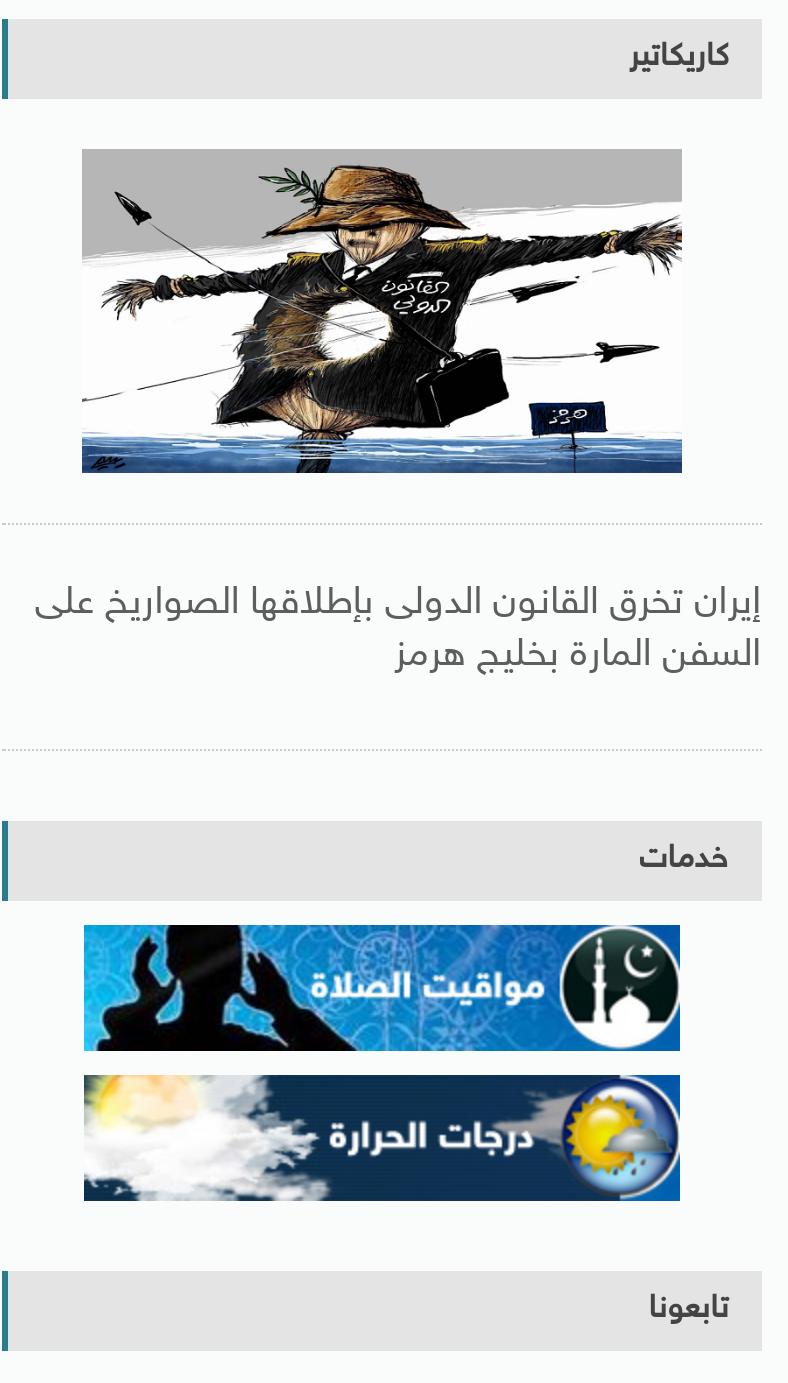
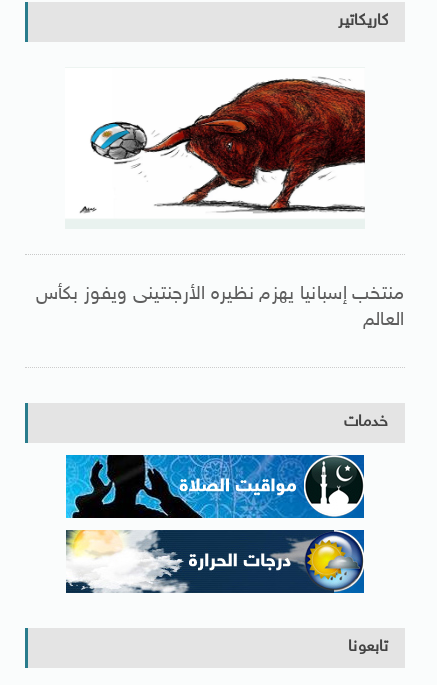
- [image]
+ [image]

- إيران تخرق القانون الدولى بإطلاقها الصواريخ على
- السفن المارة بخليج هرمز
+ منتخب إسبانيا يهزم نظيره الأرجنتينى ويفوز بكأس
+ العالم
